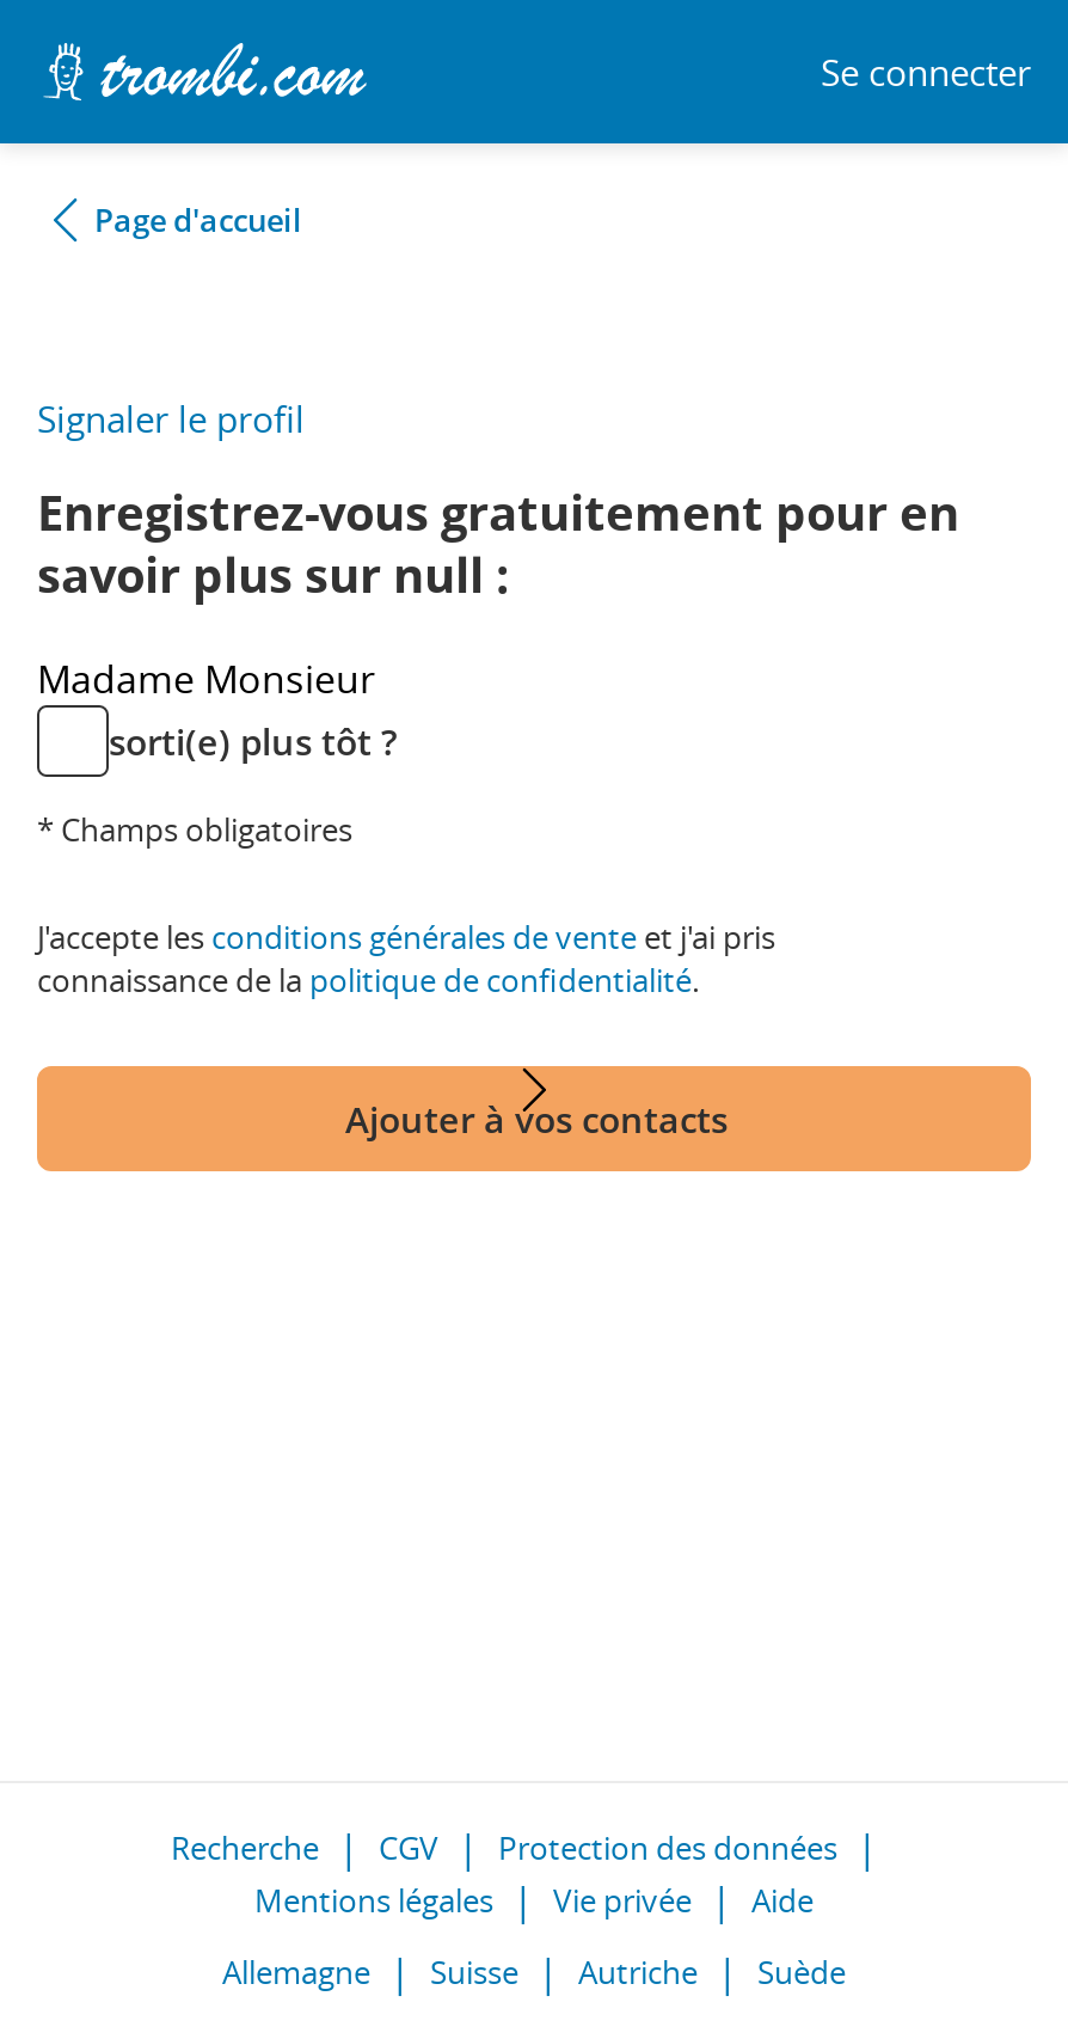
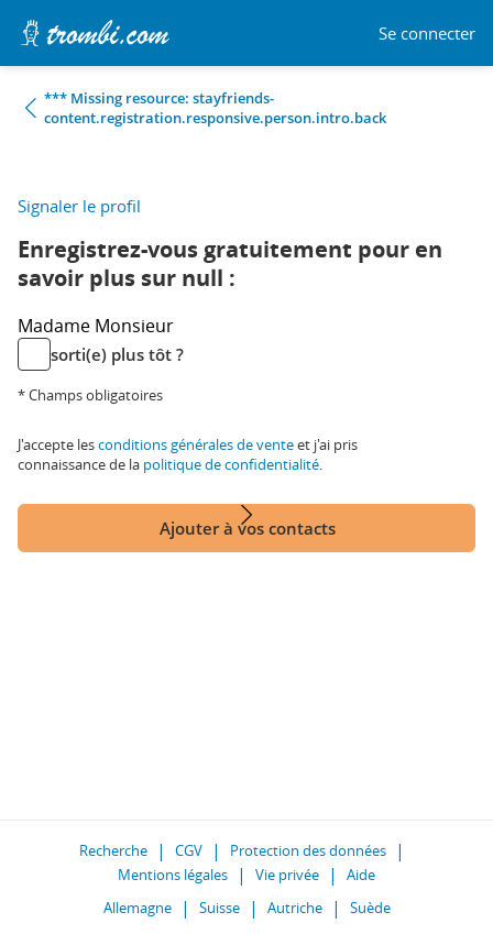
- Page d'accueil
+ *** Missing resource: stayfriends-
+ content.registration.responsive.person.intro.back
